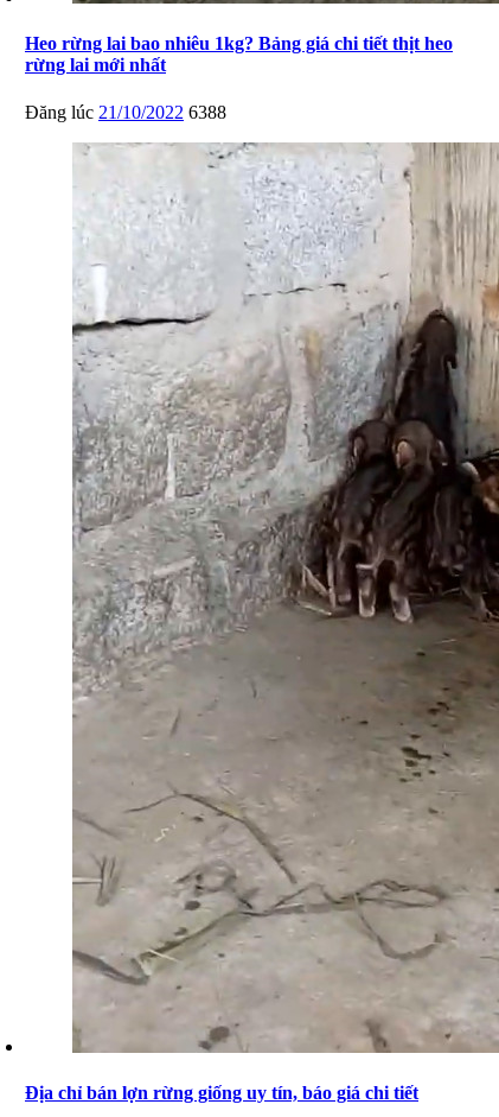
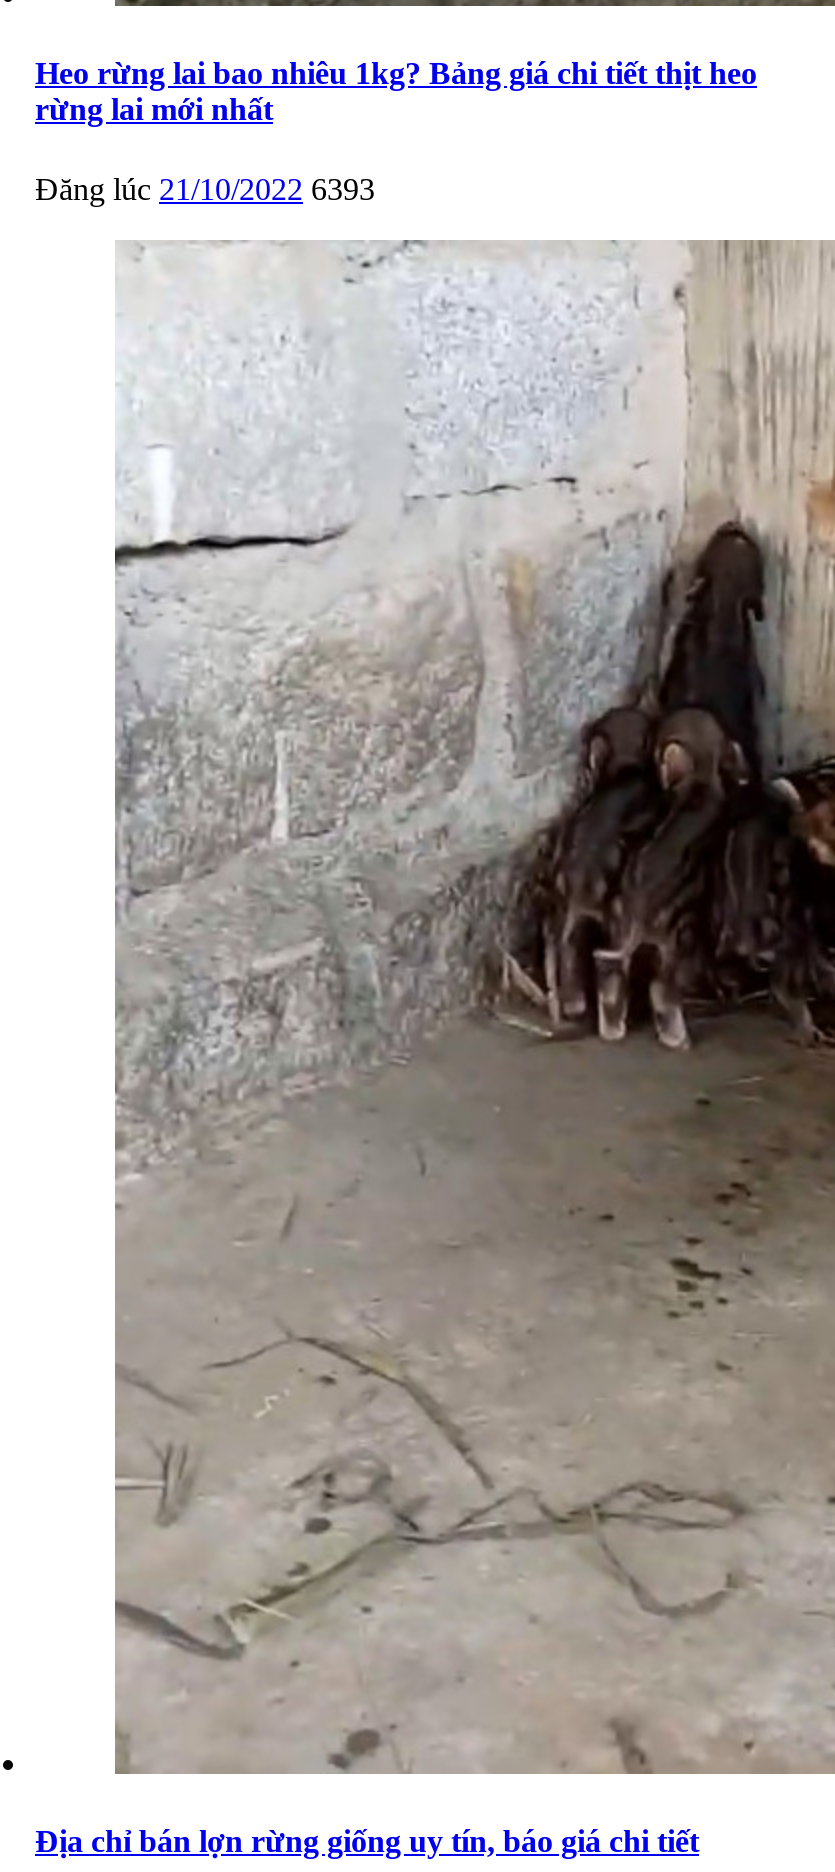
- Đăng lúc 21/10/2022 6388
+ Đăng lúc 21/10/2022 6393
